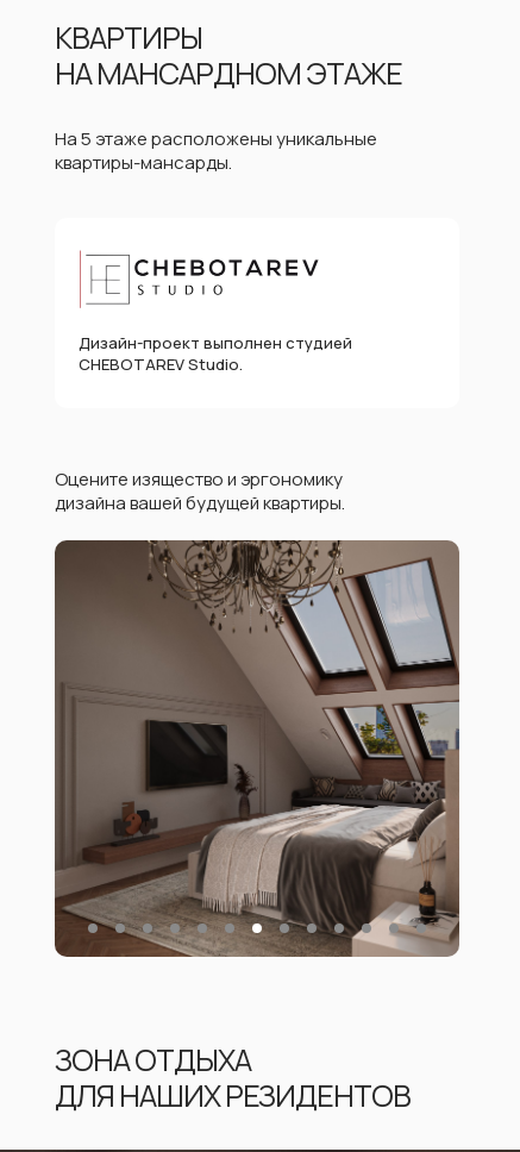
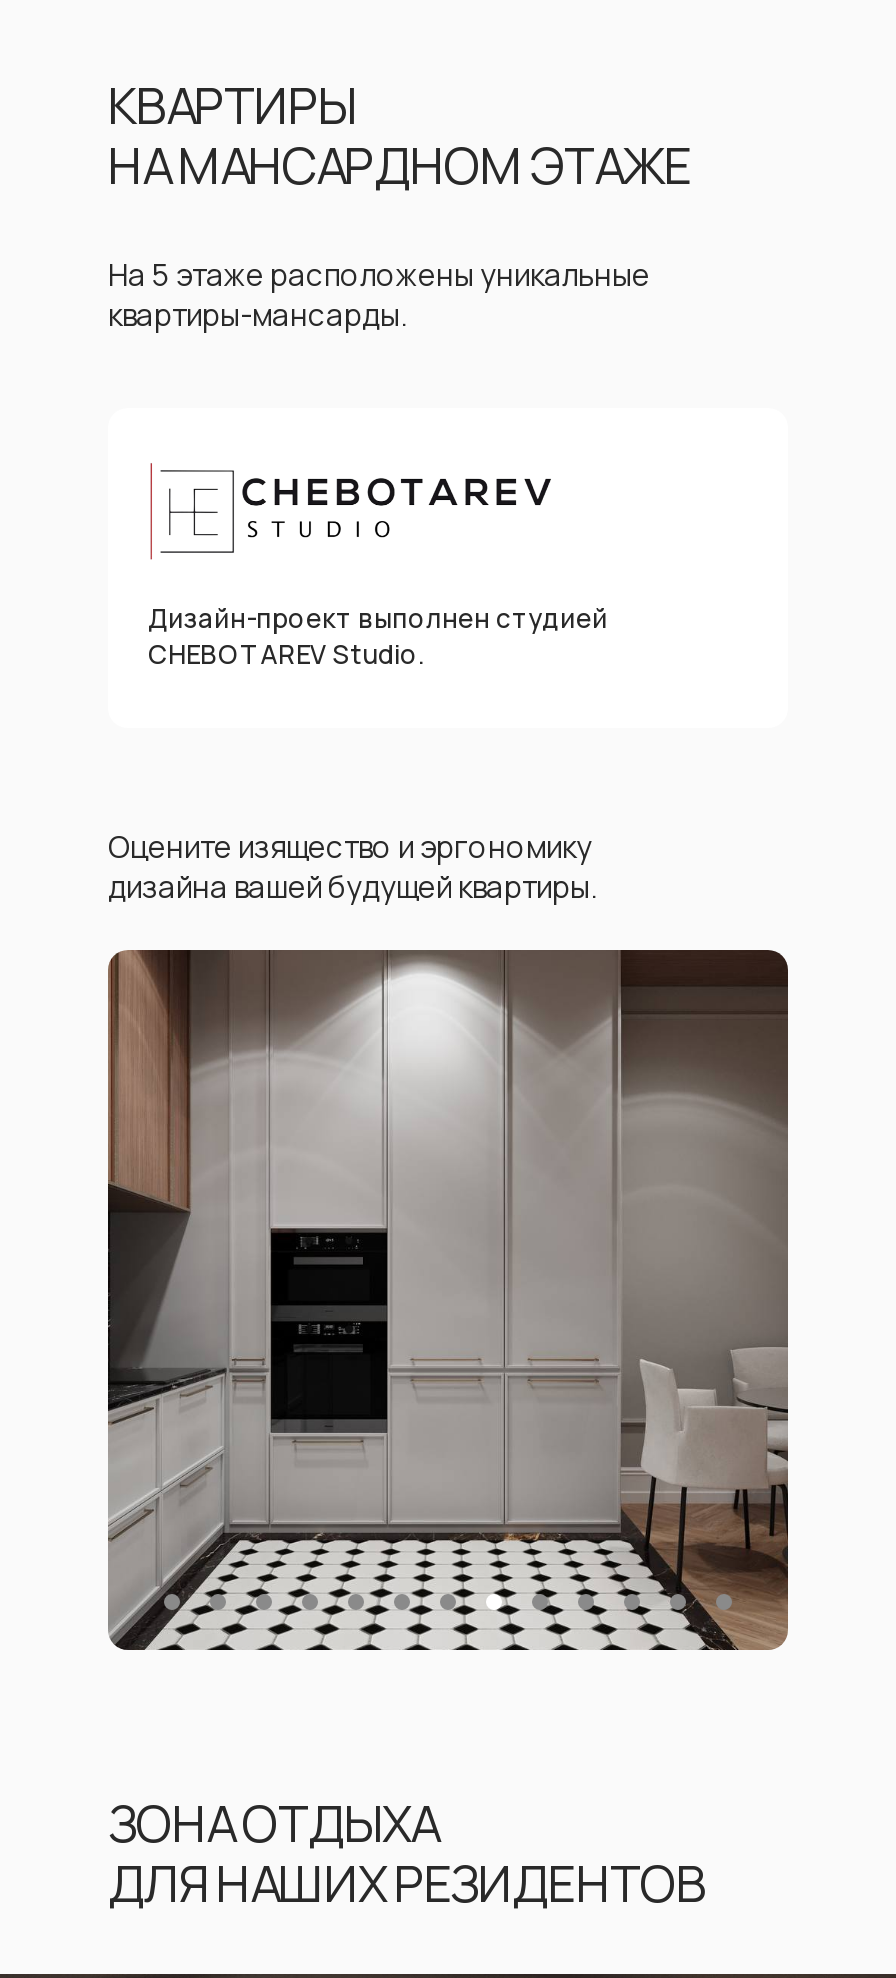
- [image]
+ [image]
